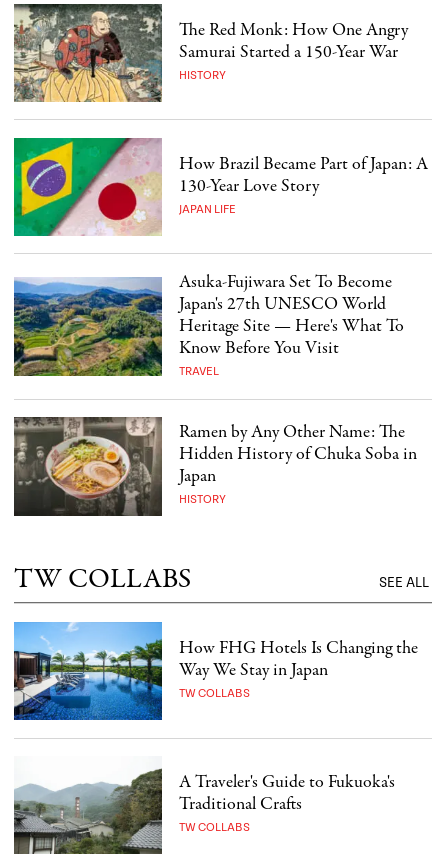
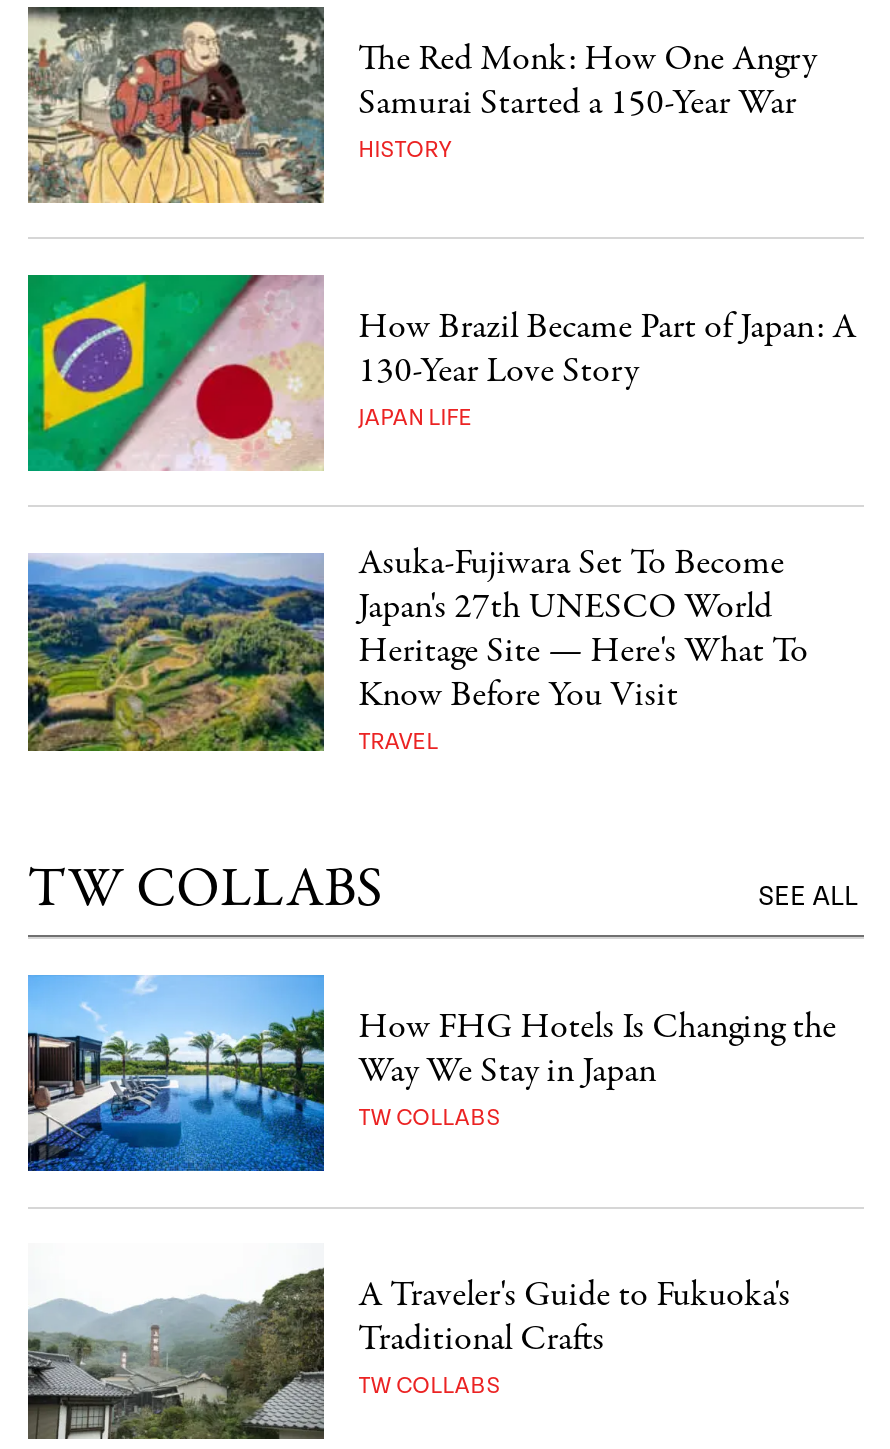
- [image]
- Ramen by Any Other Name: The
- Hidden History of Chuka Soba in
- Japan
- HISTORY
